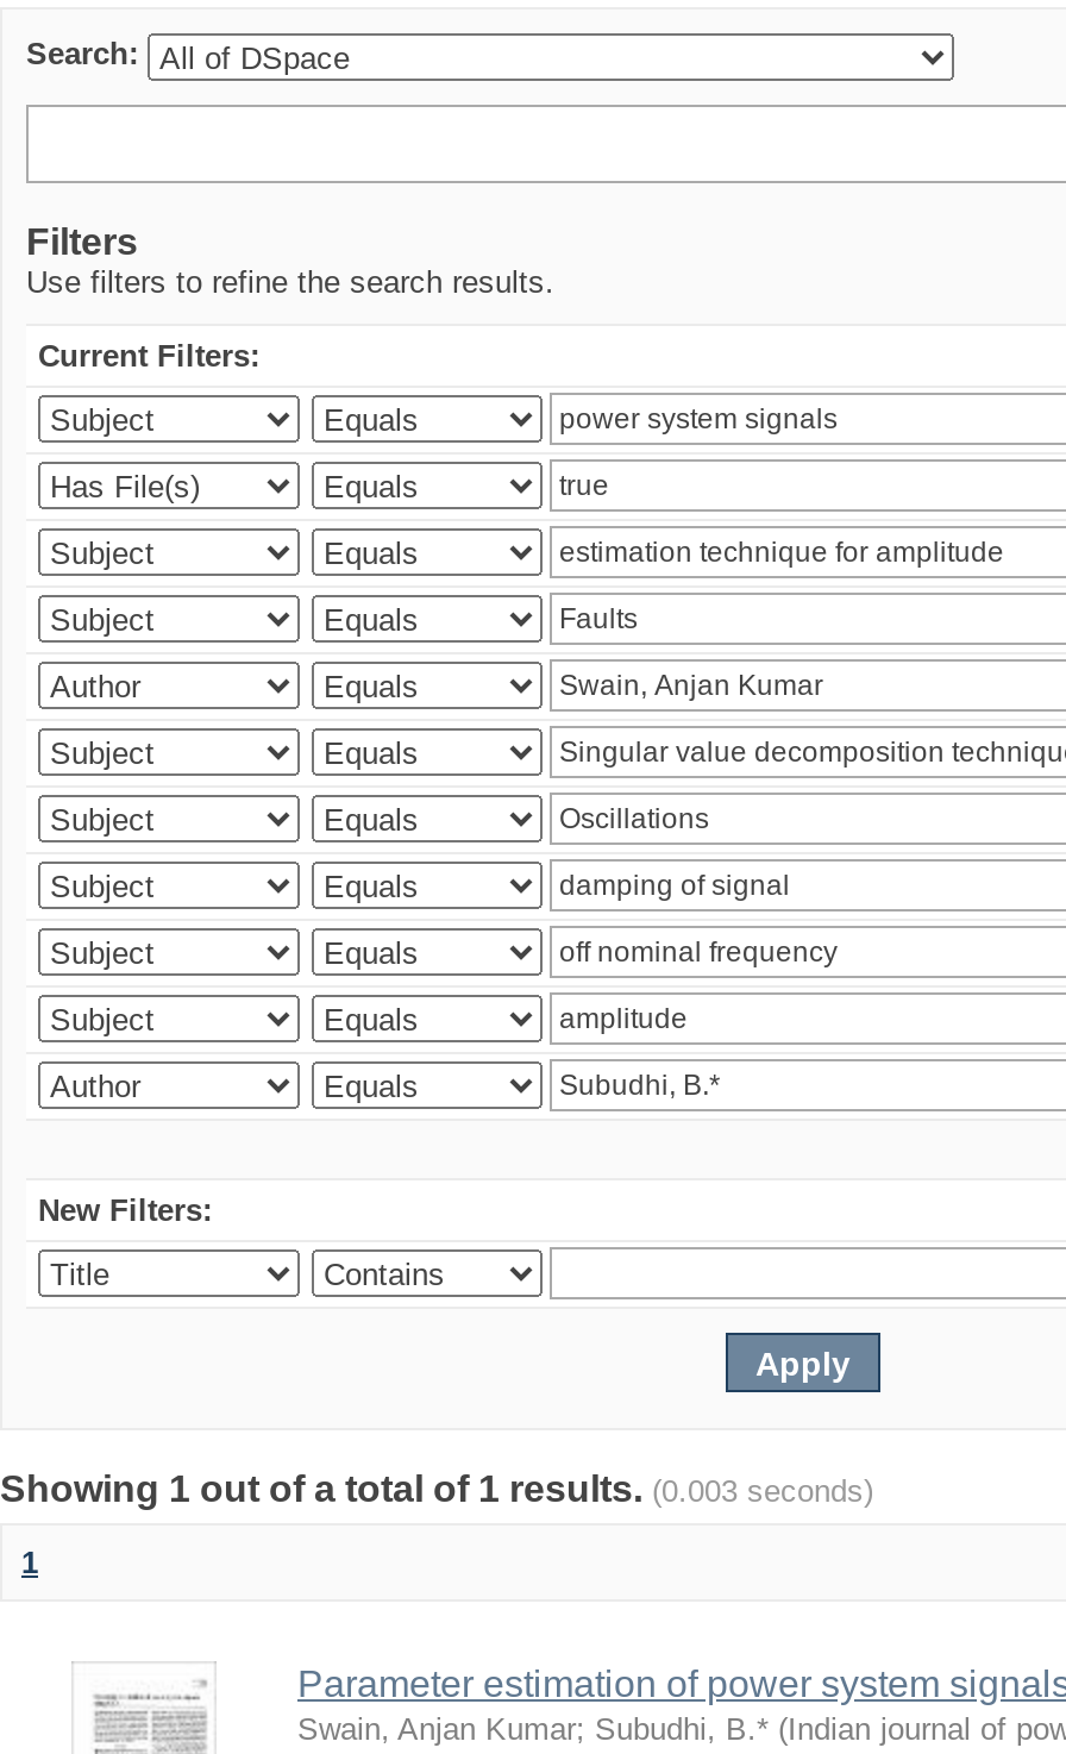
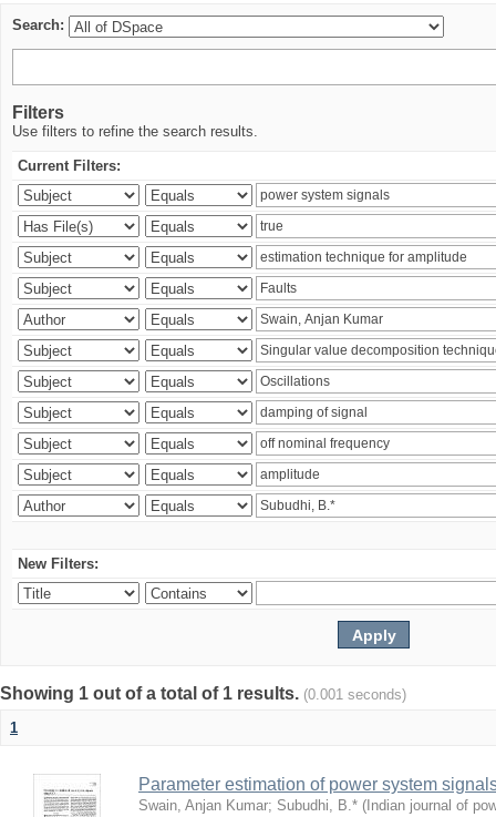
- Showing 1 out of a total of 1 results. (0.003 seconds)
+ Showing 1 out of a total of 1 results. (0.001 seconds)
